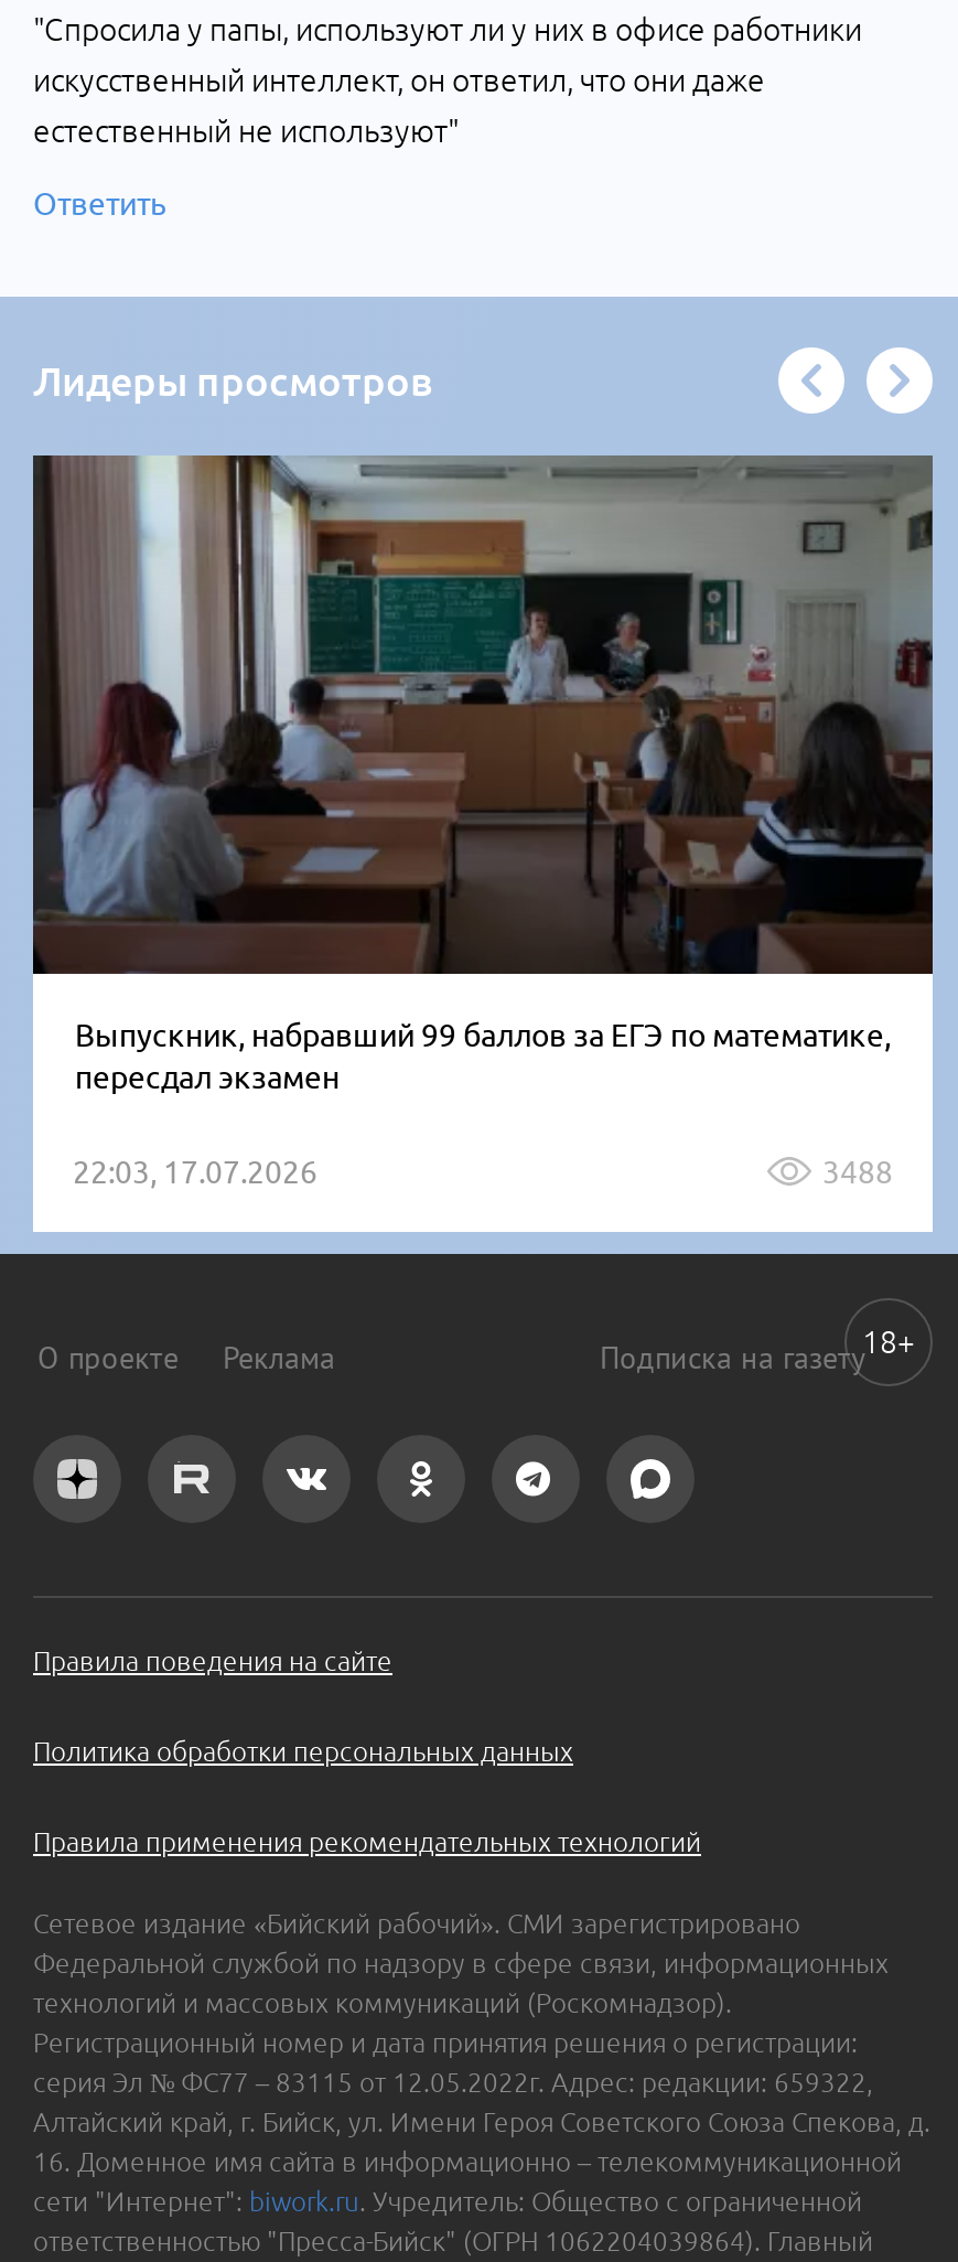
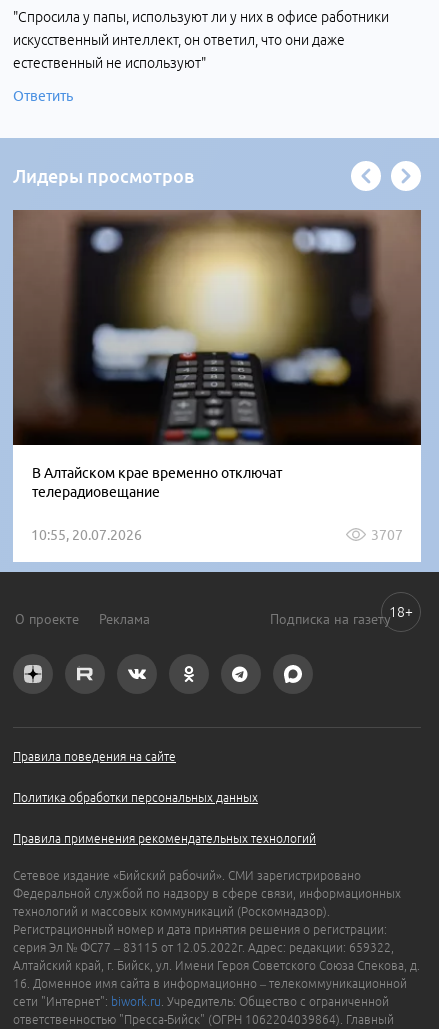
- [image]
- Выпускник, набравший 99 баллов за ЕГЭ по математике,
- пересдал экзамен
+ [image]
+ В Алтайском крае временно отключат
+ телерадиовещание

- 22:03, 17.07.2026
- 3488
+ 10:55, 20.07.2026
+ 3707
